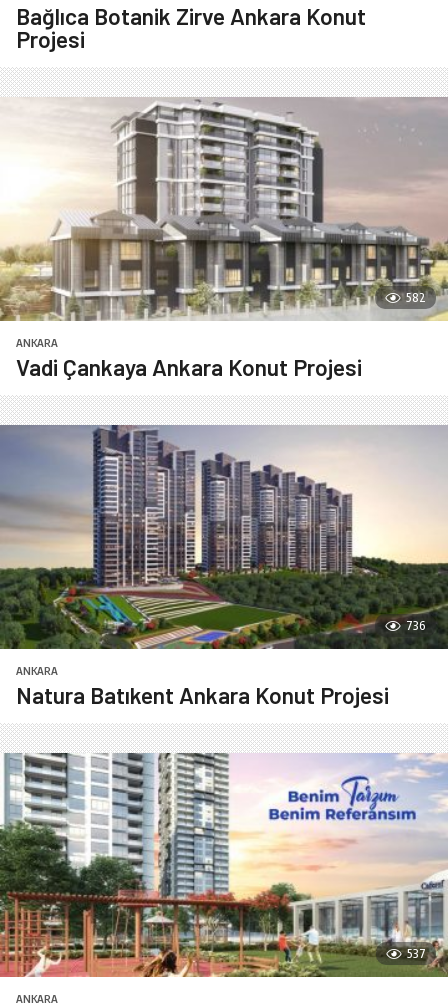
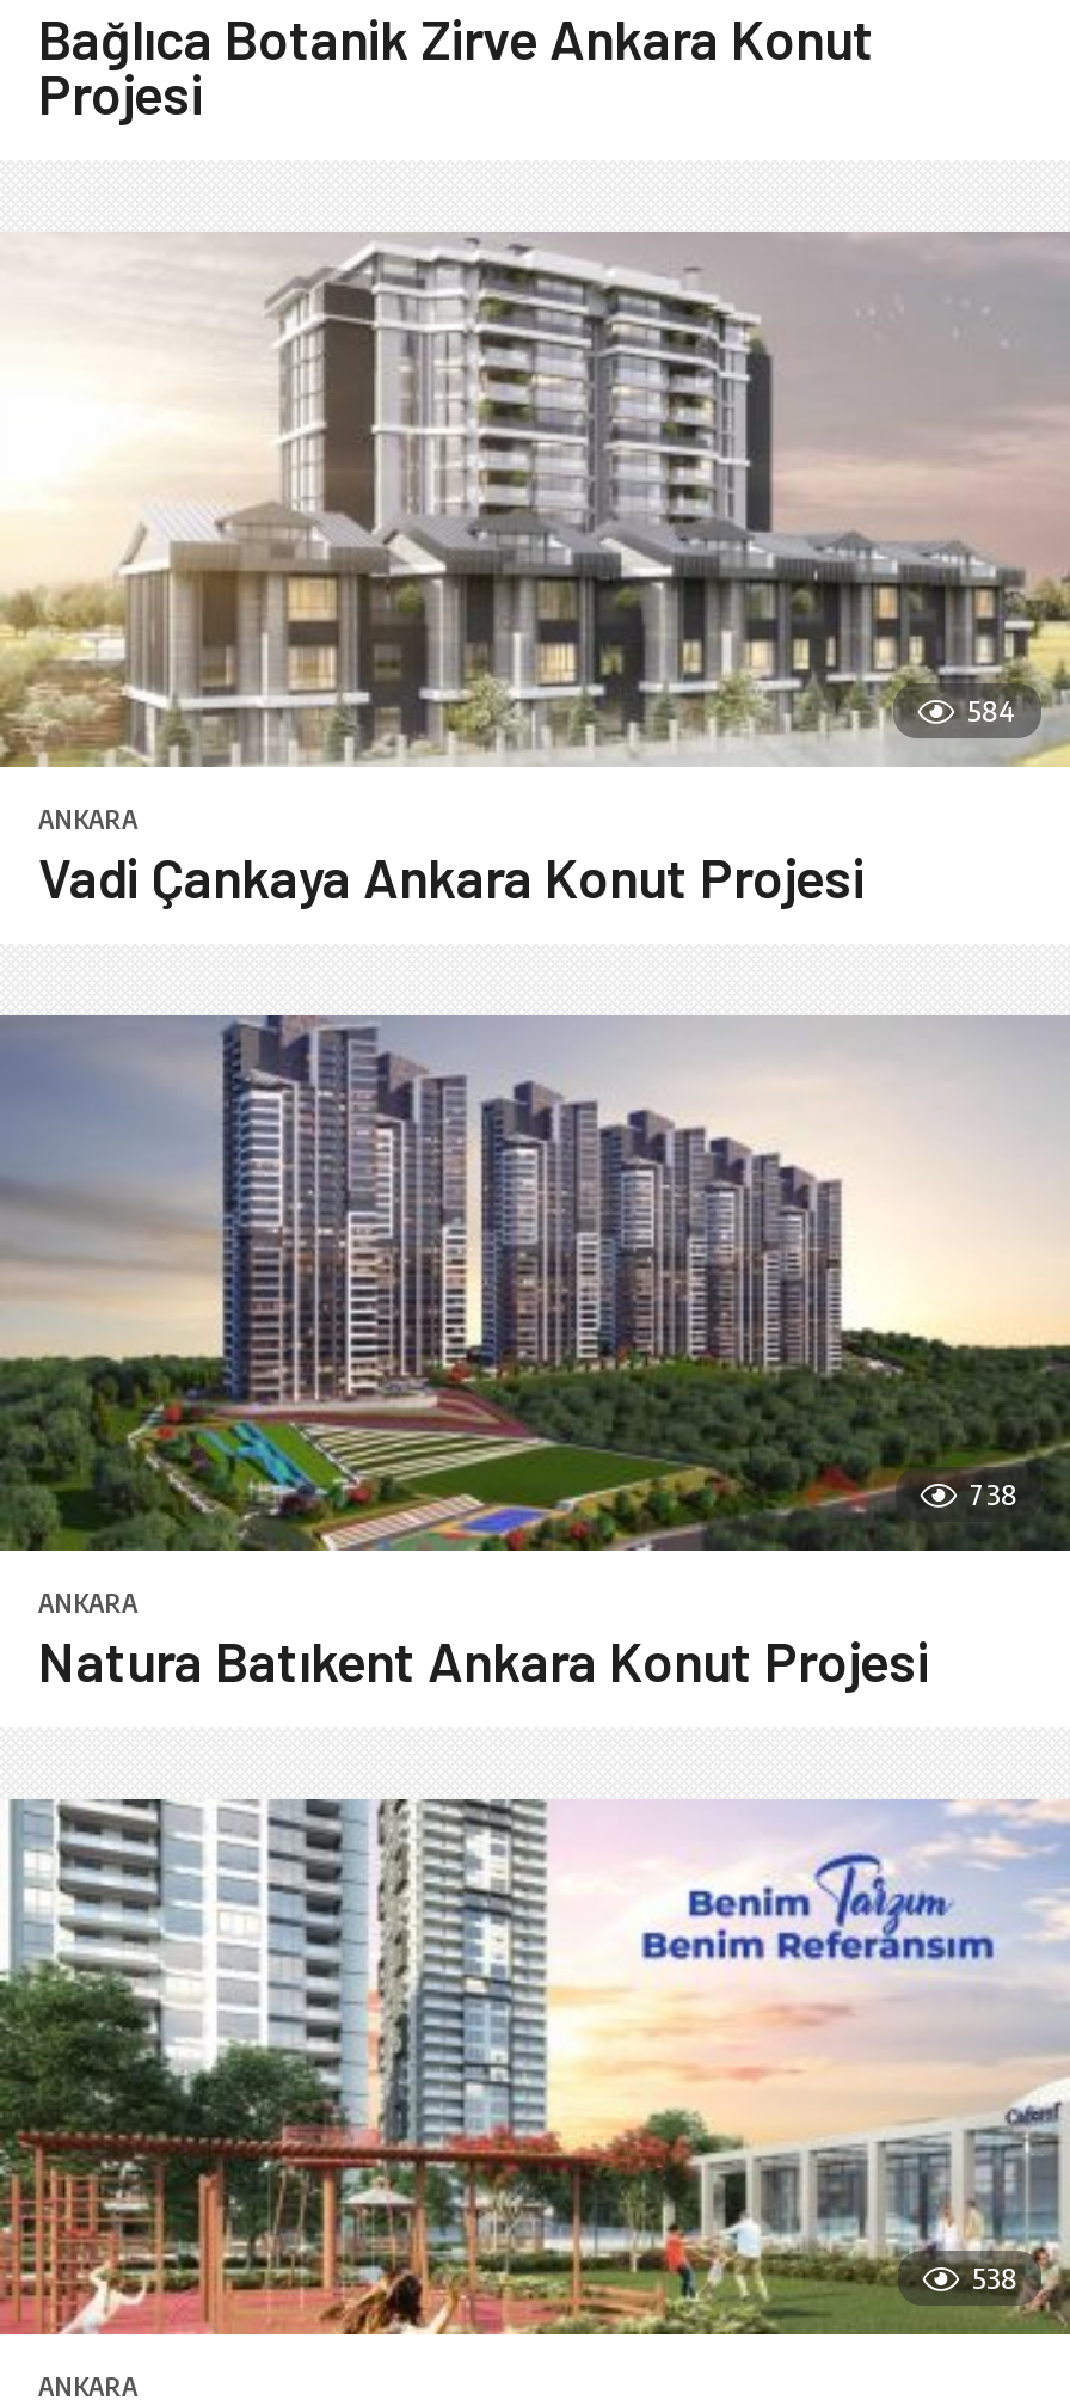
- 582
+ 584

- 736
+ 738

- 537
+ 538
